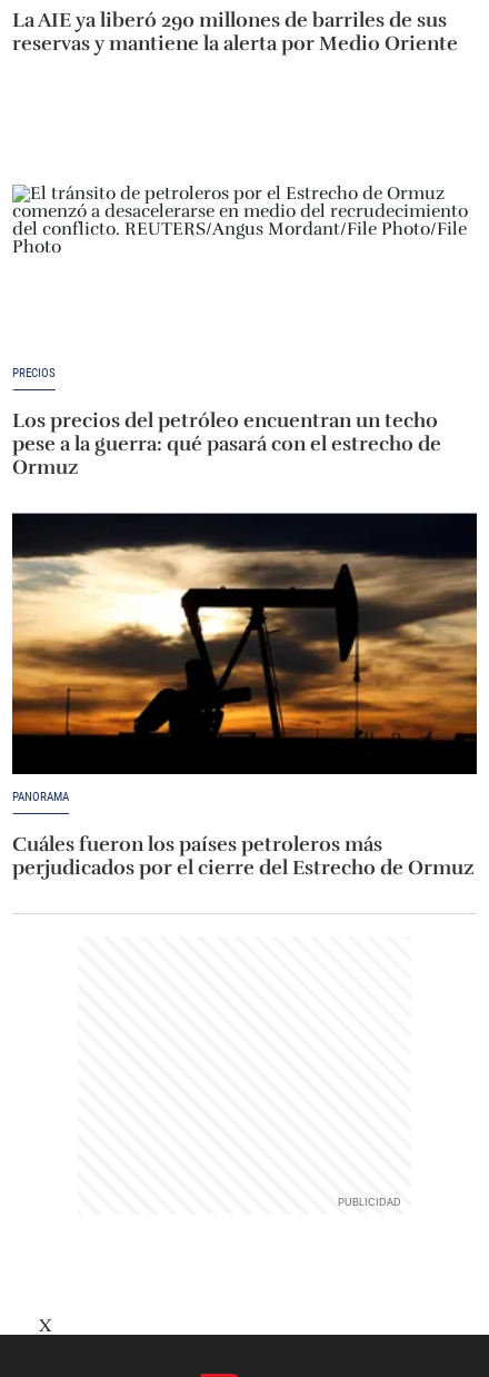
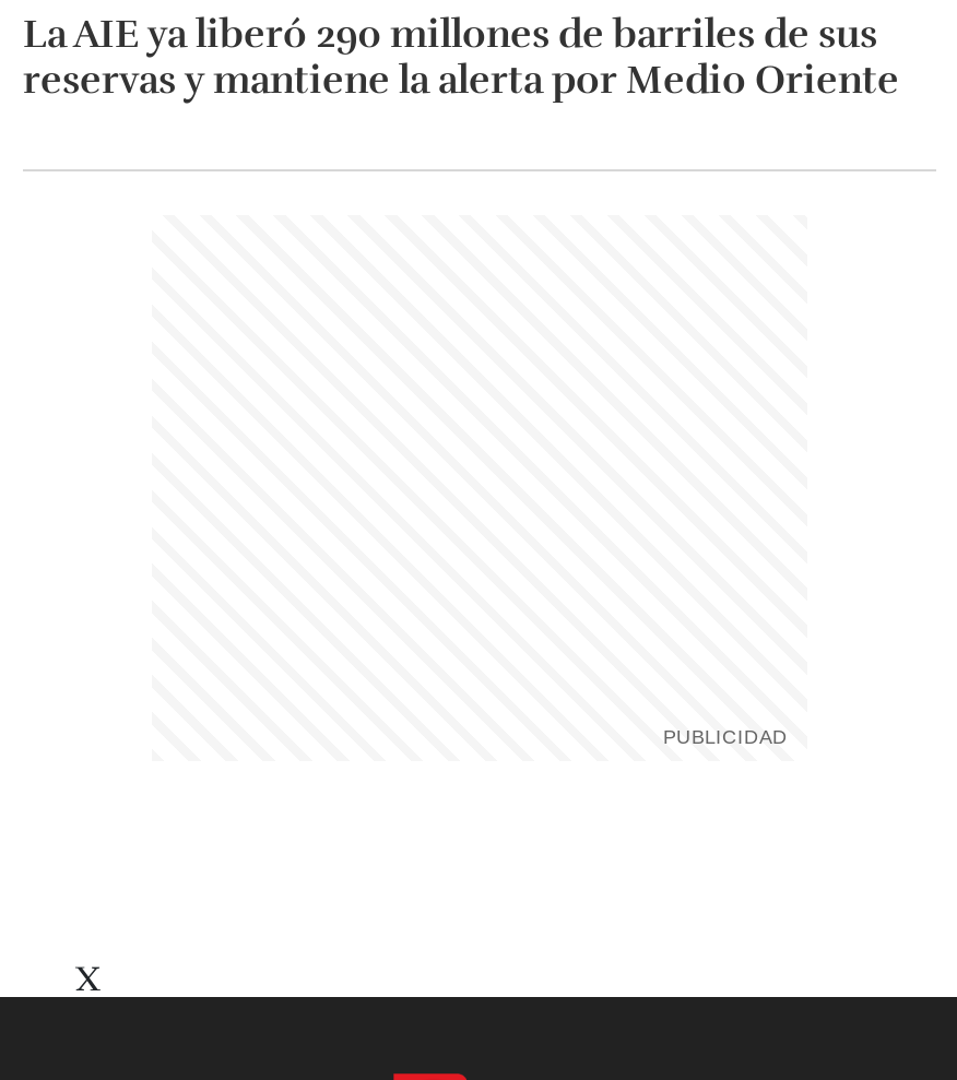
- [image]

- PRECIOS
- Los precios del petróleo encuentran un techo
- pese a la guerra: qué pasará con el estrecho de
- Ormuz

- [image]
- PANORAMA
- Cuáles fueron los países petroleros más
- perjudicados por el cierre del Estrecho de Ormuz
